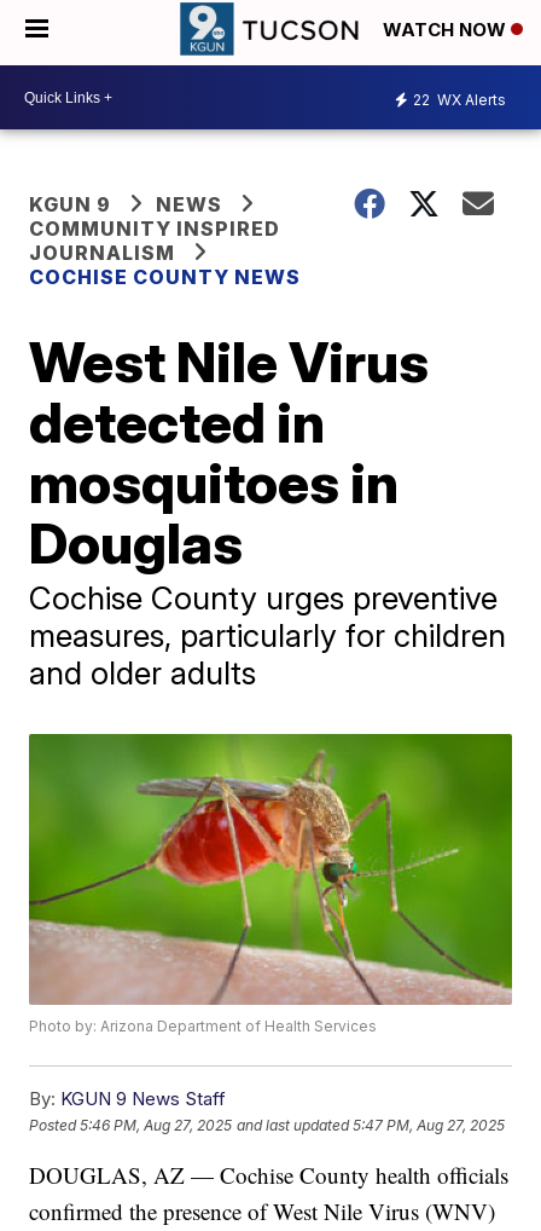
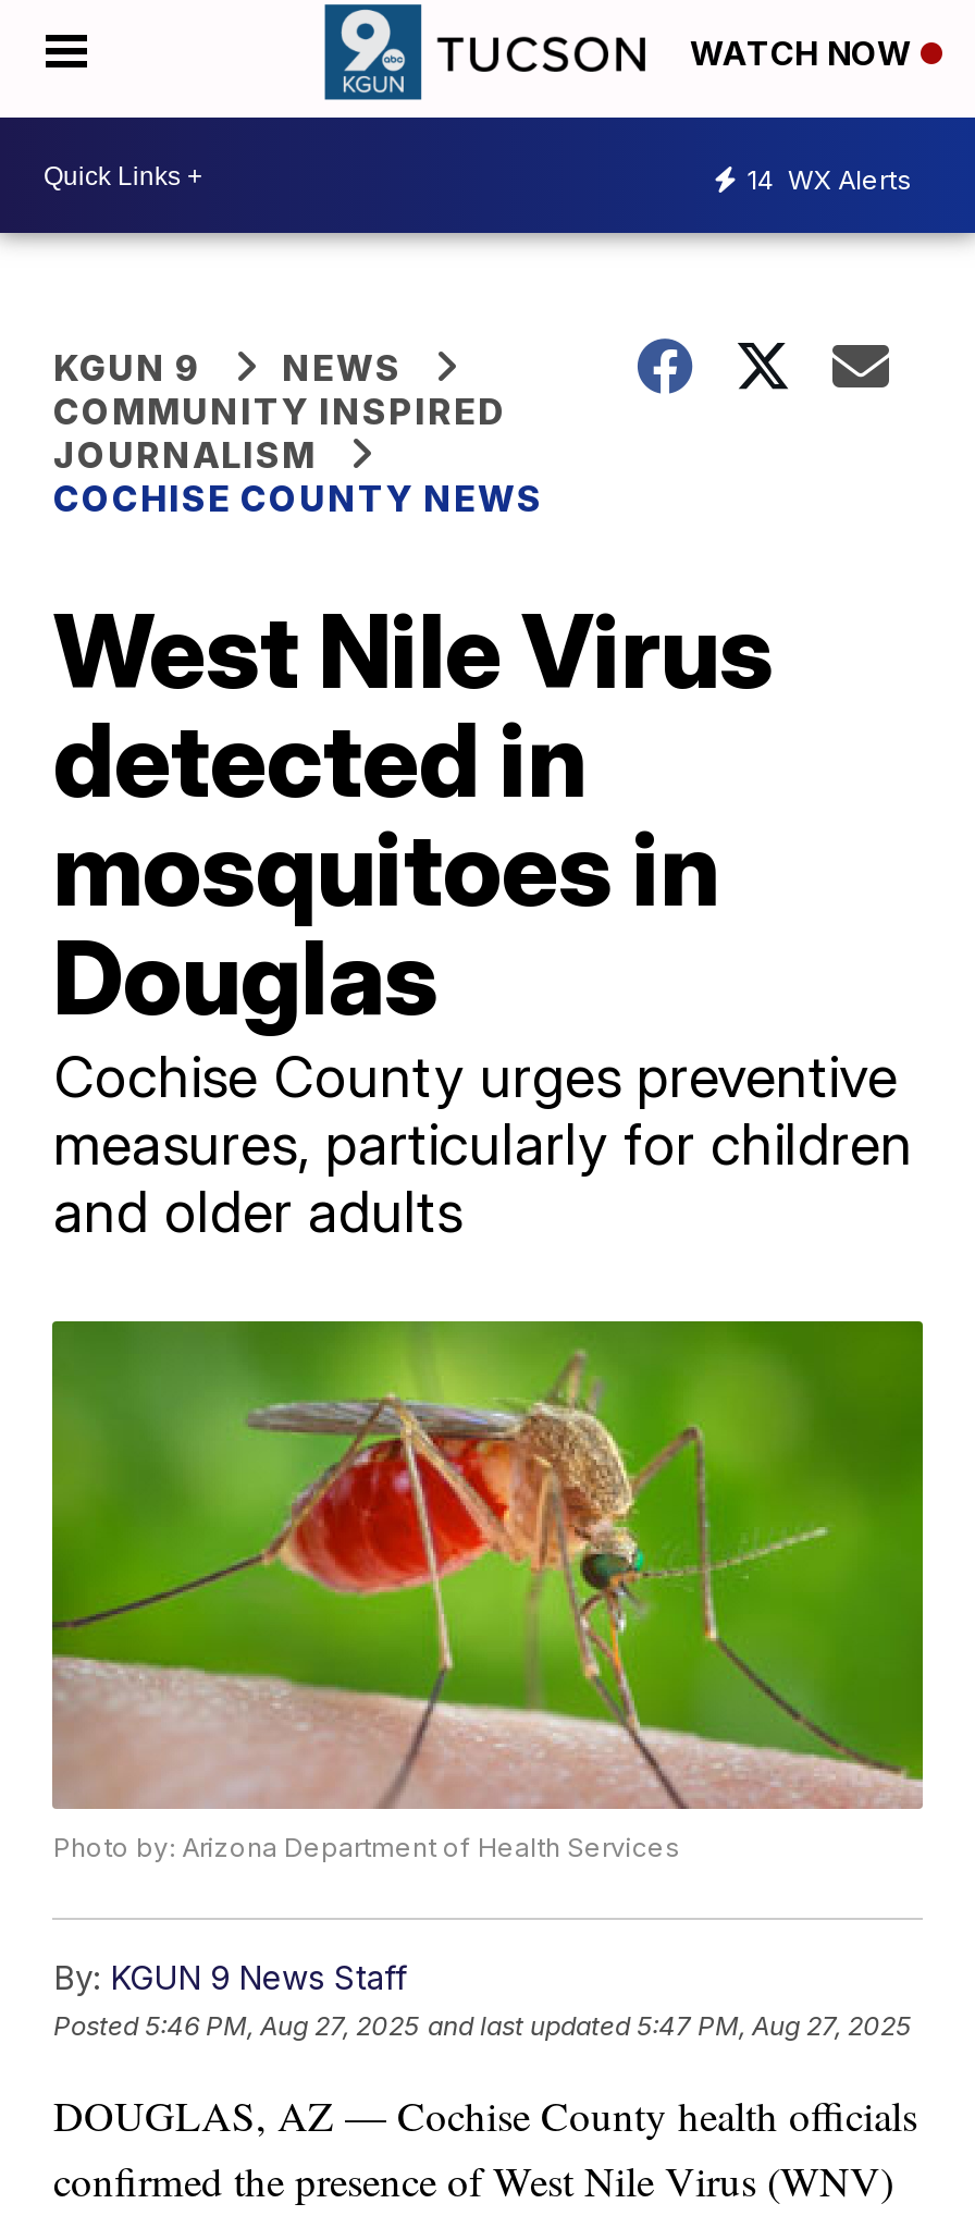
- 22 WX Alerts
+ 14 WX Alerts
